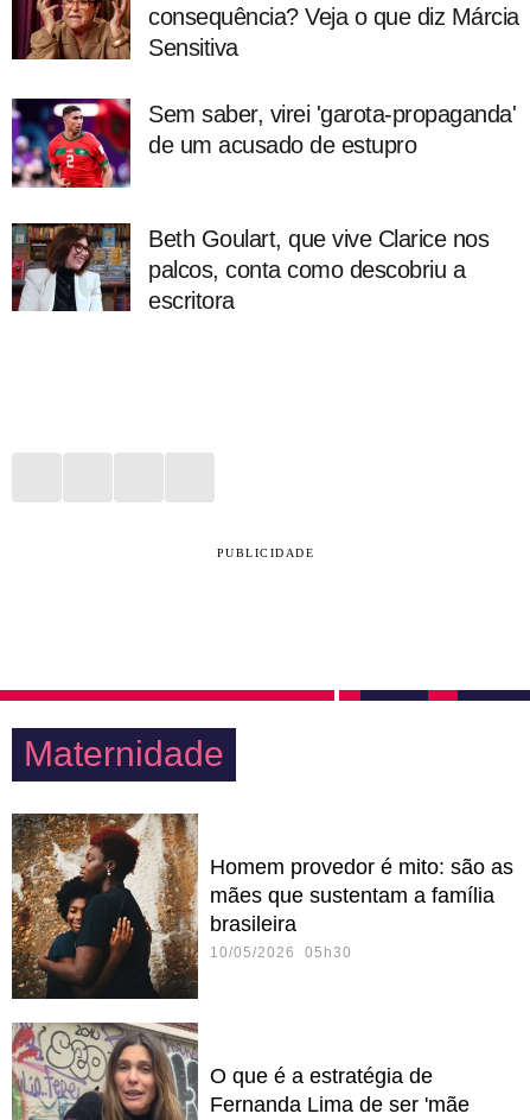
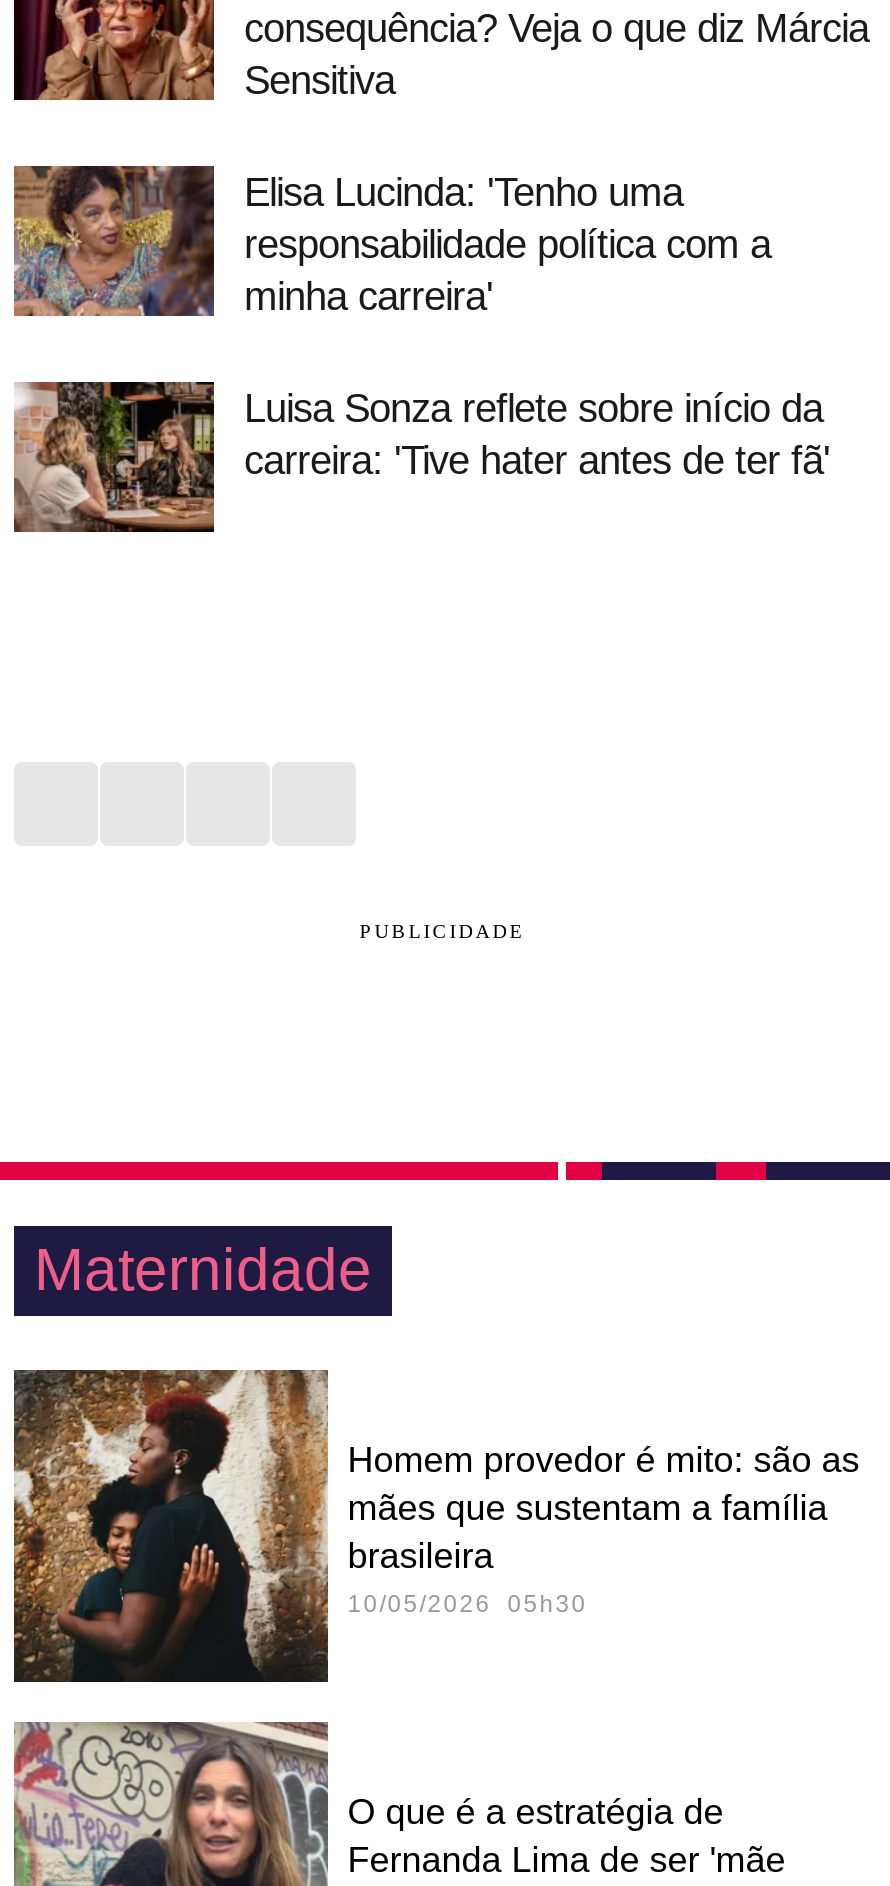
- [image]
- Sem saber, virei 'garota-propaganda'
- de um acusado de estupro
+ [image]
+ Elisa Lucinda: 'Tenho uma
+ responsabilidade política com a
+ minha carreira'

- [image]
- Beth Goulart, que vive Clarice nos
- palcos, conta como descobriu a
- escritora
+ [image]
+ Luisa Sonza reflete sobre início da
+ carreira: 'Tive hater antes de ter fã'
